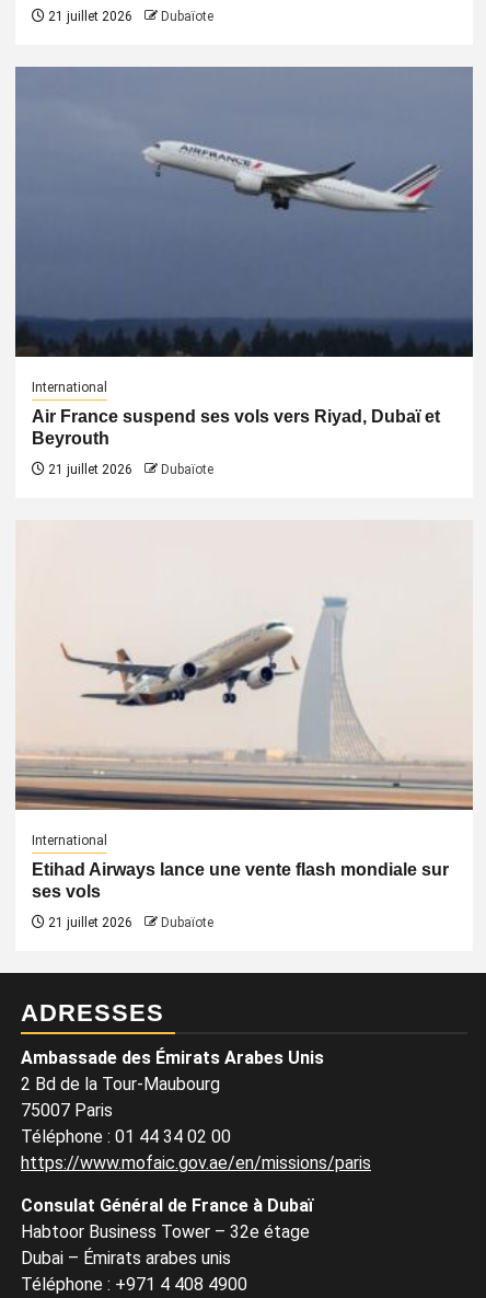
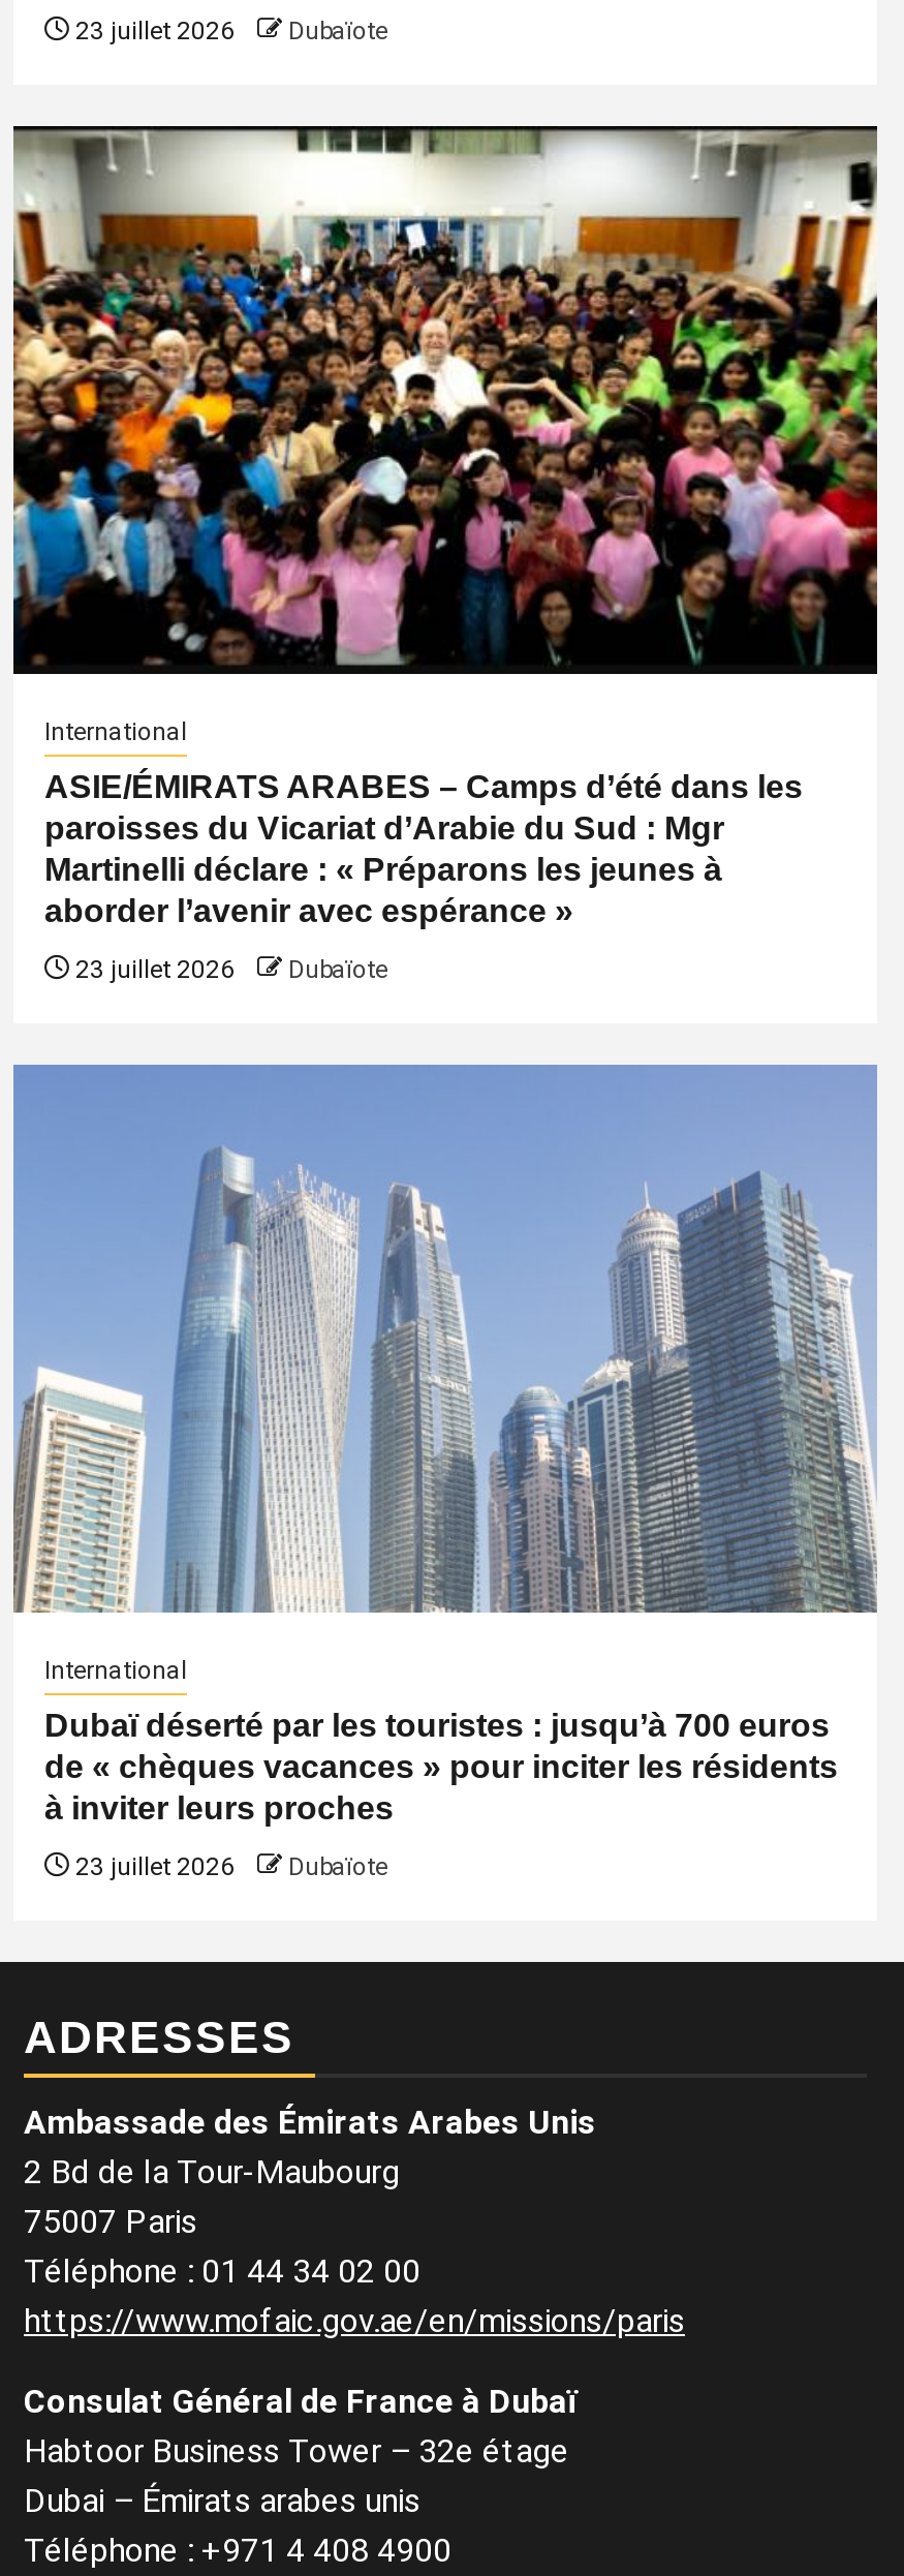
- 21 juillet 2026 Dubaïote
+ 23 juillet 2026 Dubaïote

- [image]
+ [image]

- Air France suspend ses vols vers Riyad, Dubaï et
- Beyrouth
+ ASIE/ÉMIRATS ARABES – Camps d’été dans les
+ paroisses du Vicariat d’Arabie du Sud : Mgr
+ Martinelli déclare : « Préparons les jeunes à
+ aborder l’avenir avec espérance »

- 21 juillet 2026 Dubaïote
+ 23 juillet 2026 Dubaïote

- [image]
+ [image]

- Etihad Airways lance une vente flash mondiale sur
- ses vols
+ Dubaï déserté par les touristes : jusqu’à 700 euros
+ de « chèques vacances » pour inciter les résidents
+ à inviter leurs proches

- 21 juillet 2026 Dubaïote
+ 23 juillet 2026 Dubaïote
